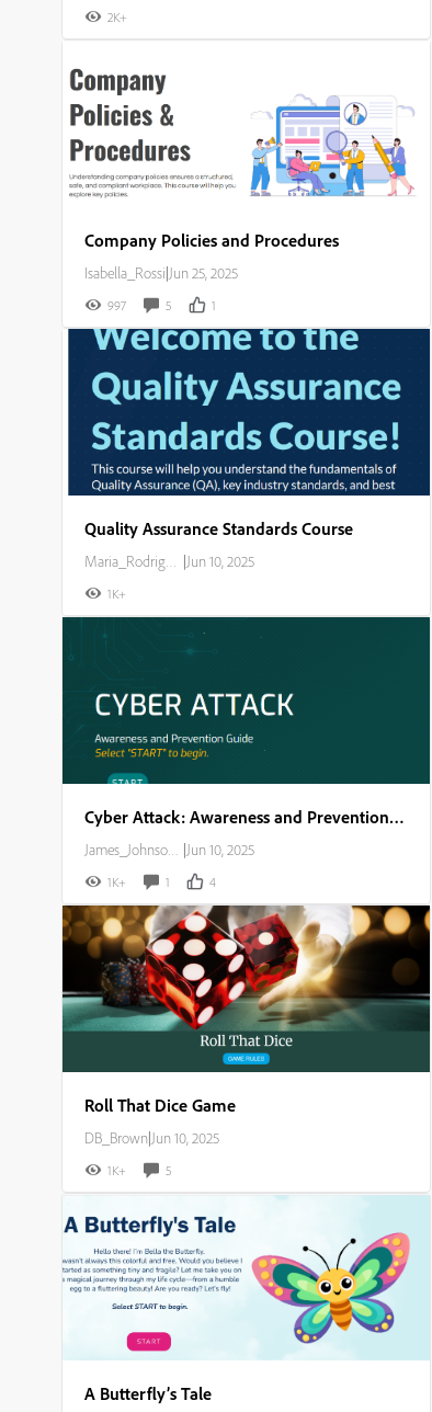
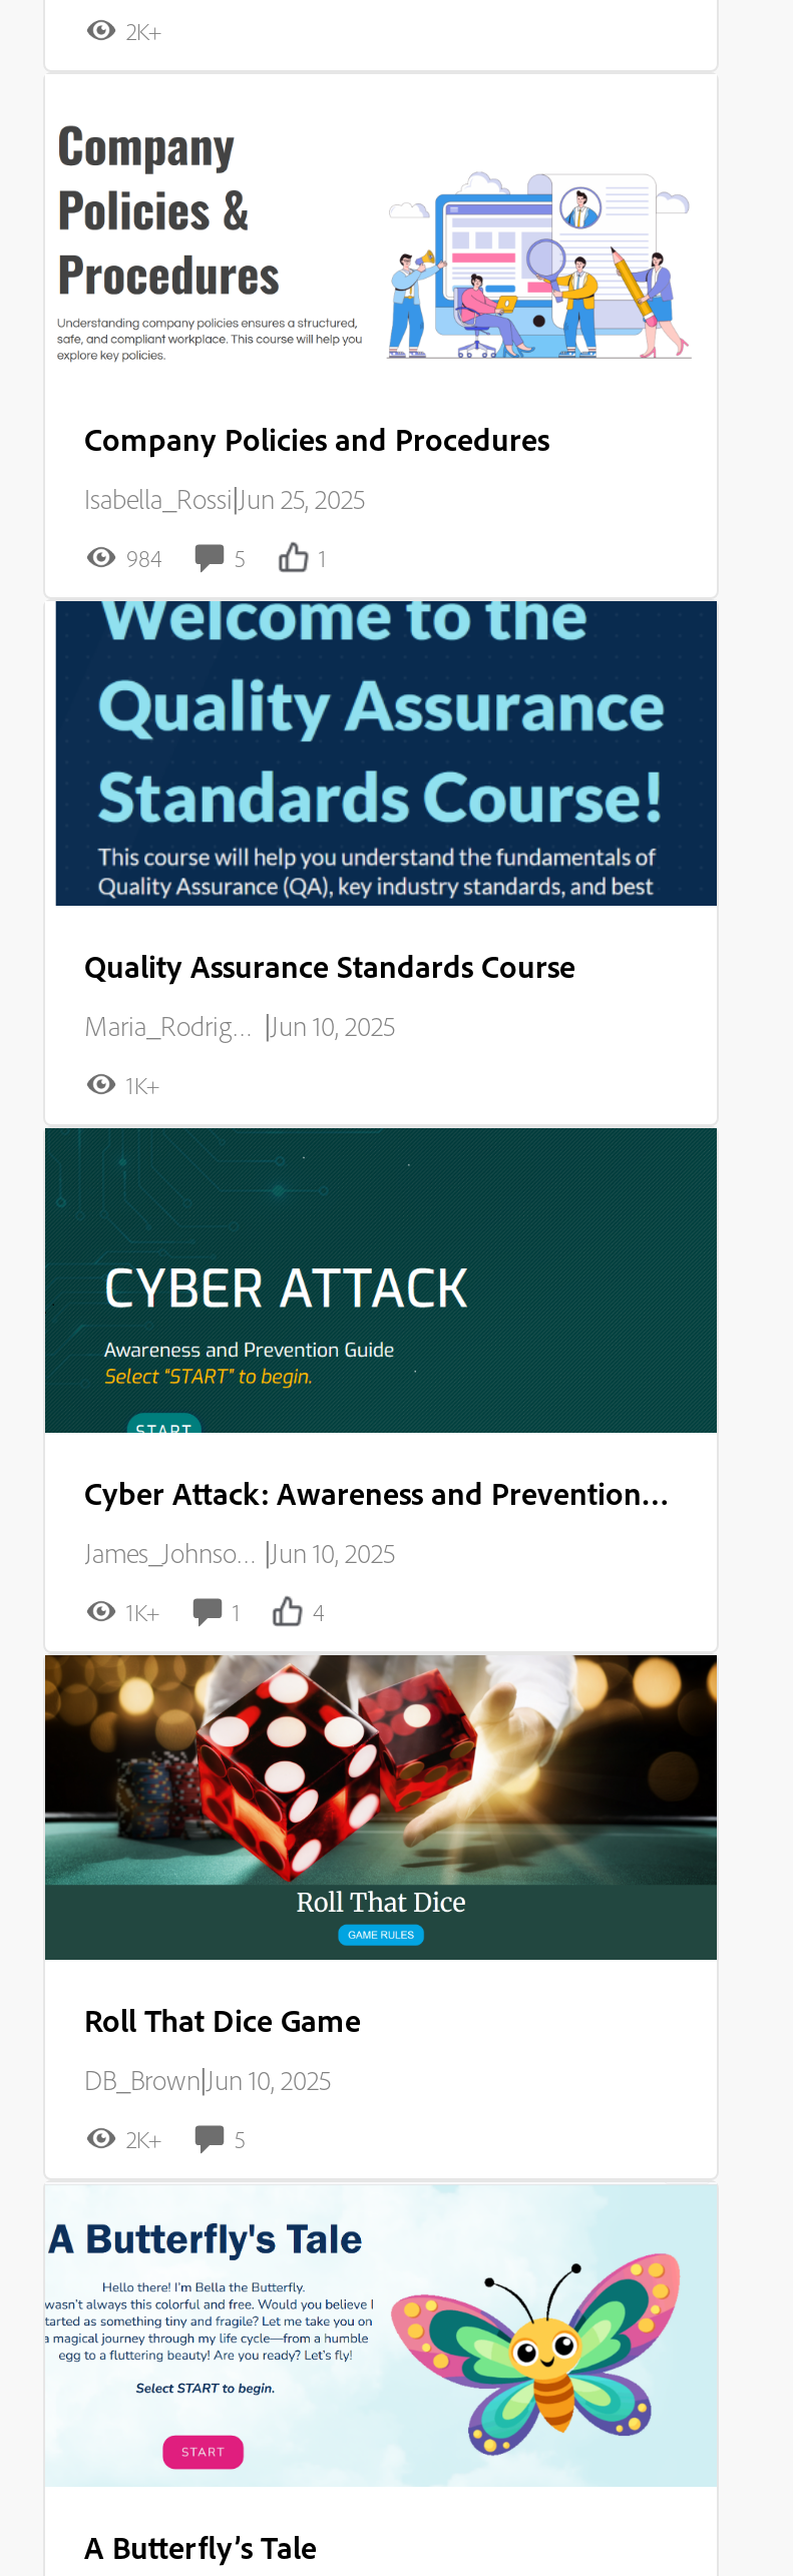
- 997
+ 984

- 1K+
+ 2K+
